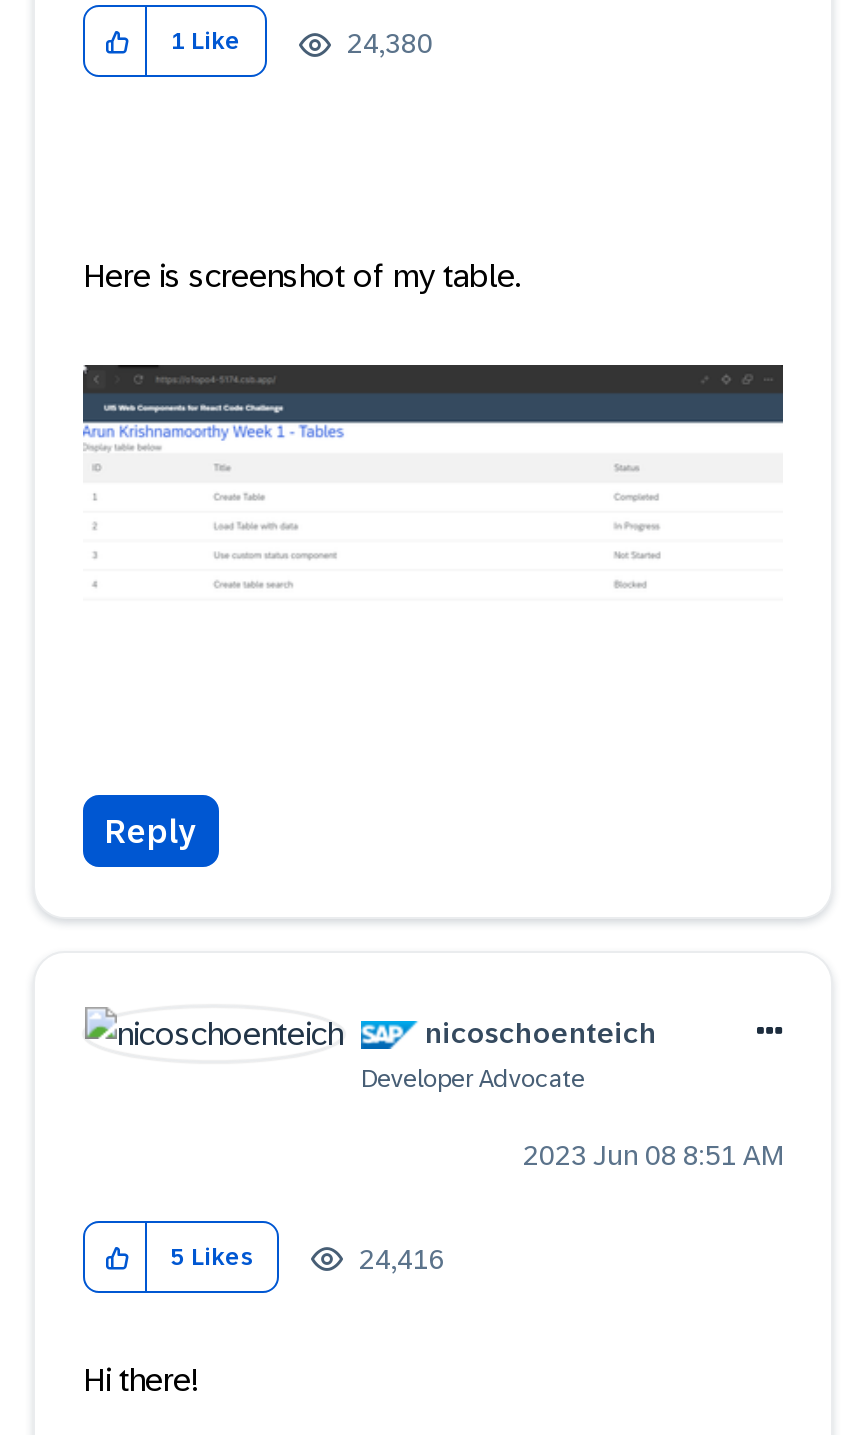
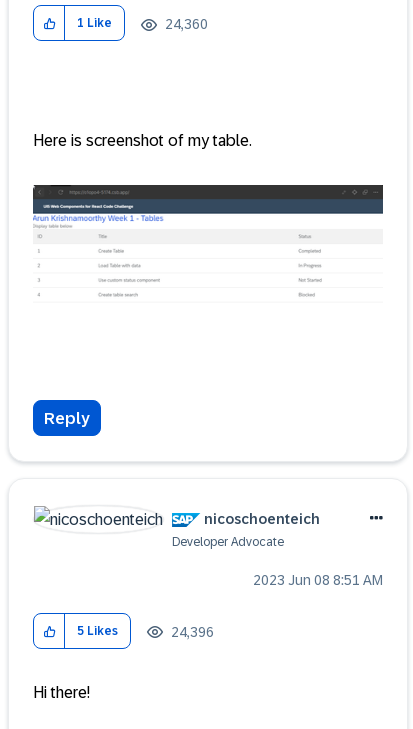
- 24,380
+ 24,360

- 24,416
+ 24,396
